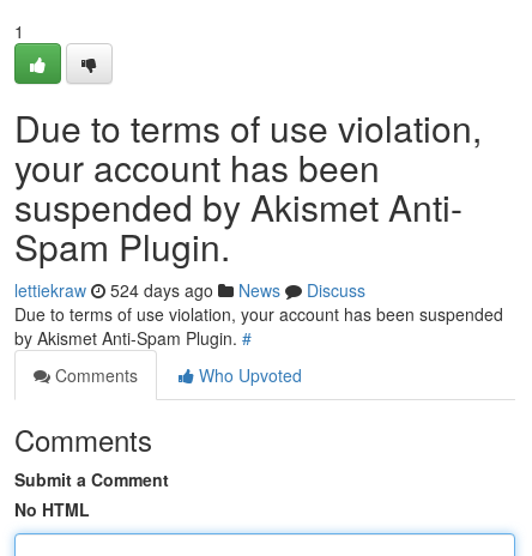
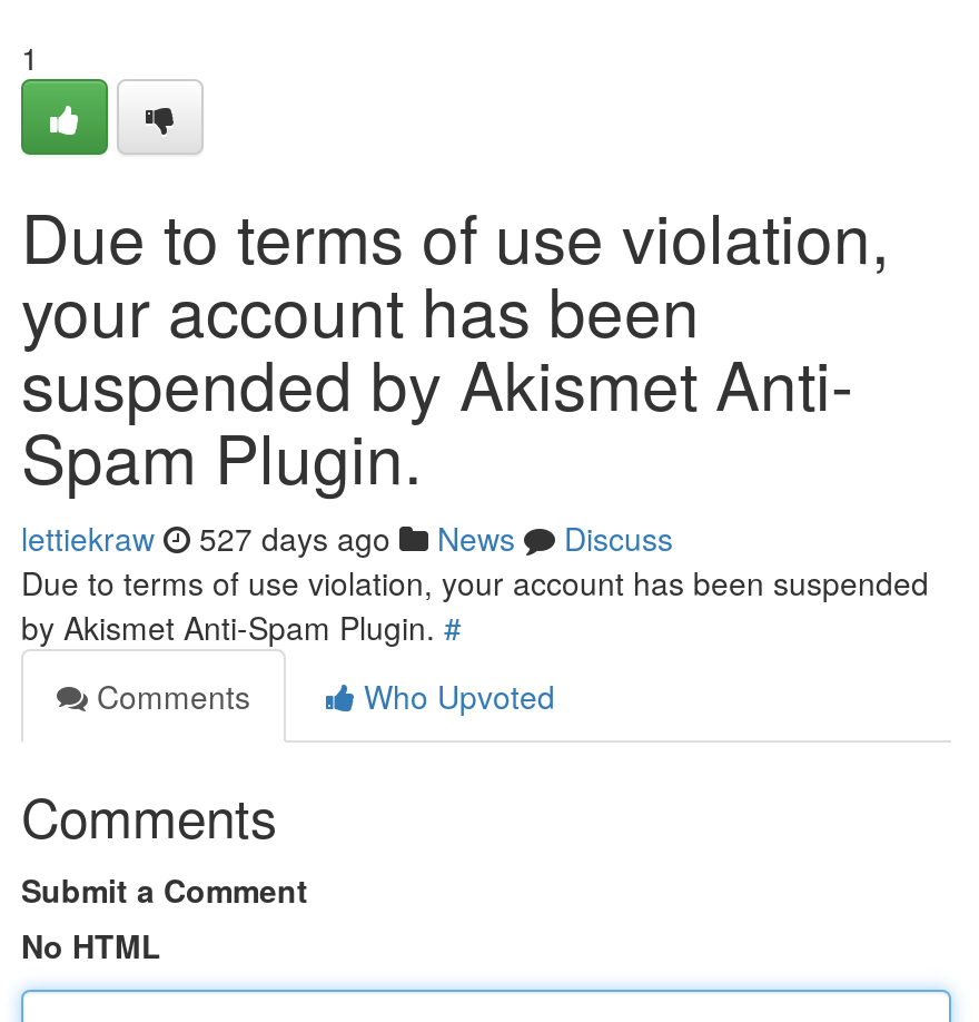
- lettiekraw 524 days ago News Discuss
+ lettiekraw 527 days ago News Discuss
